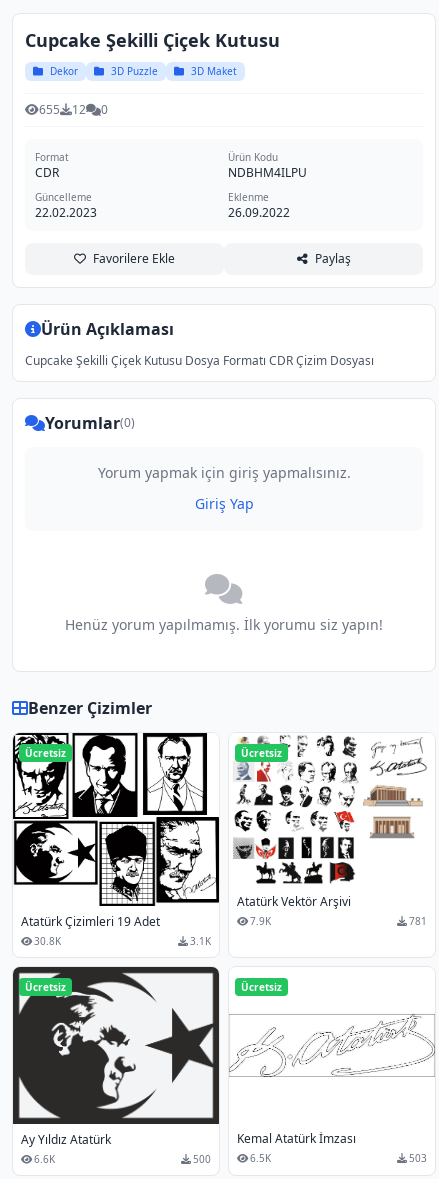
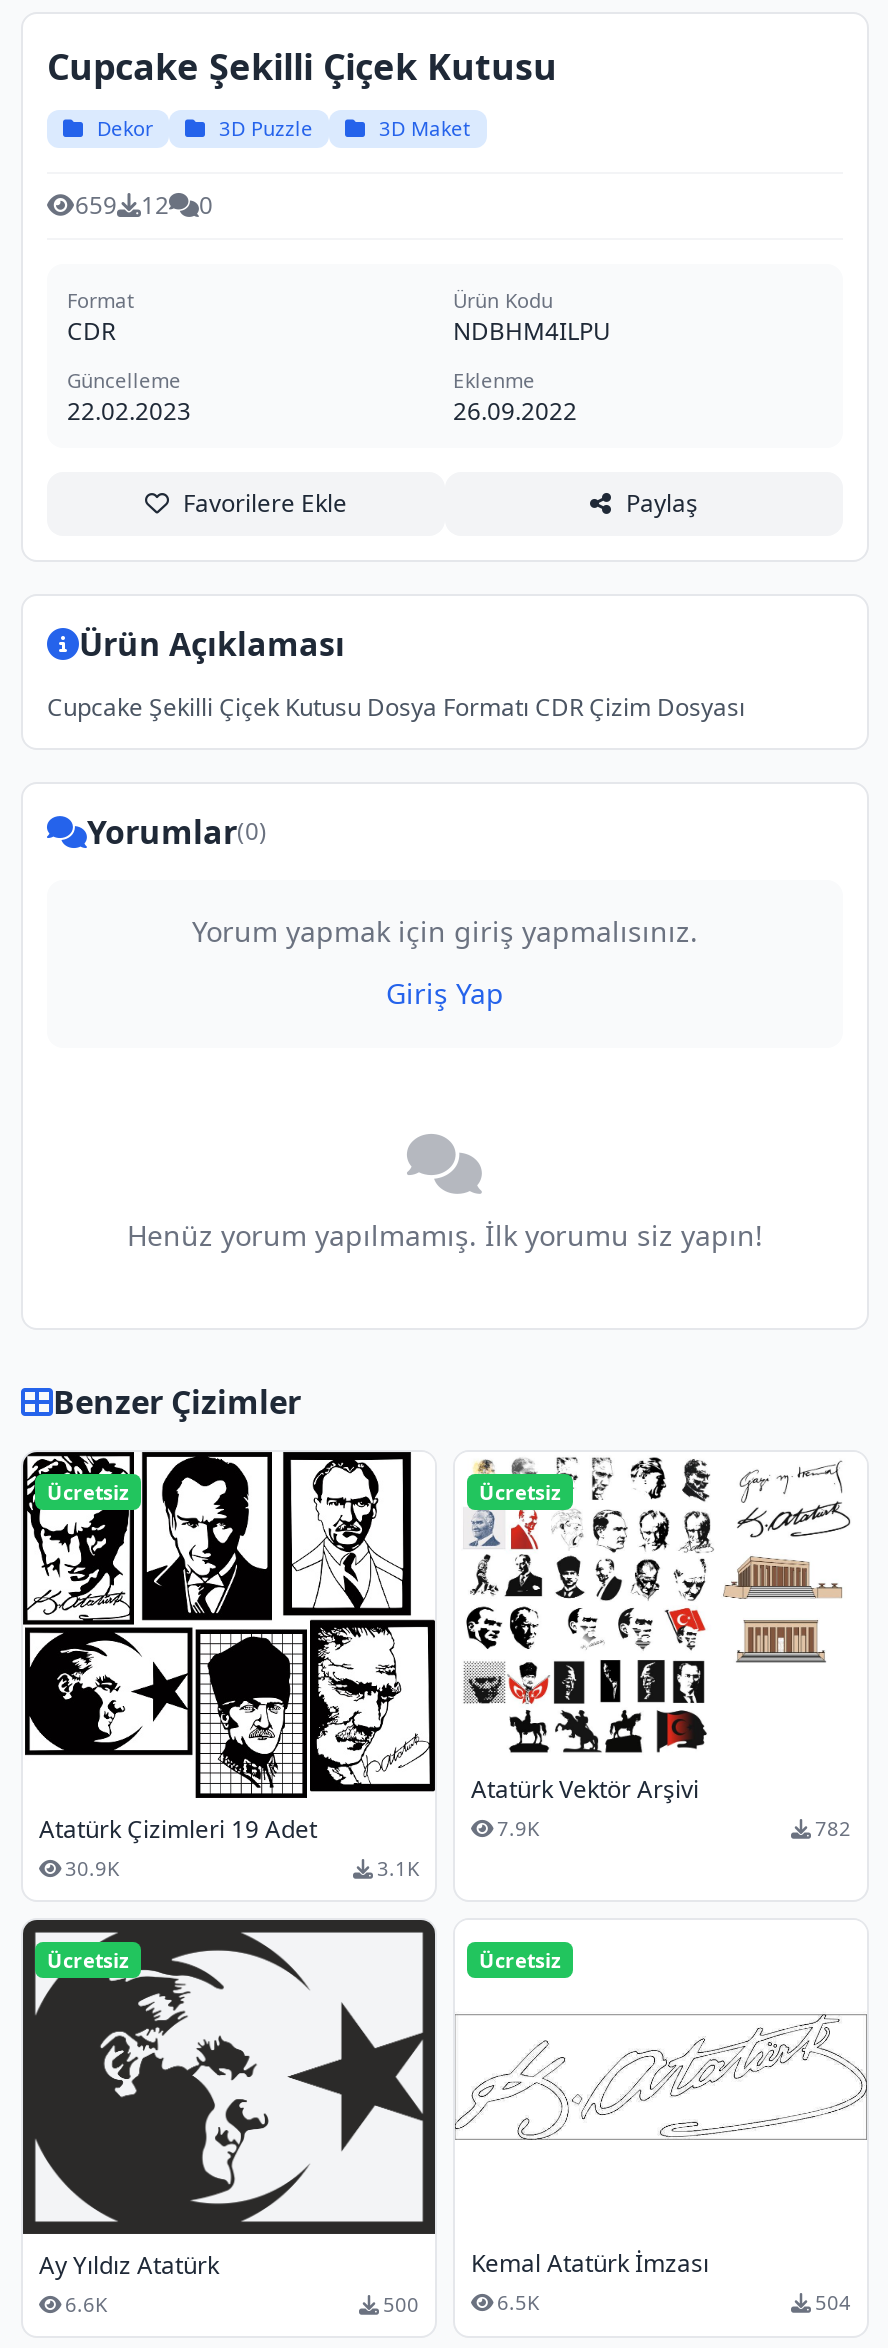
- 655 12 0
+ 659 12 0

- 781
+ 782

- 30.8K
+ 30.9K

- 503
+ 504
